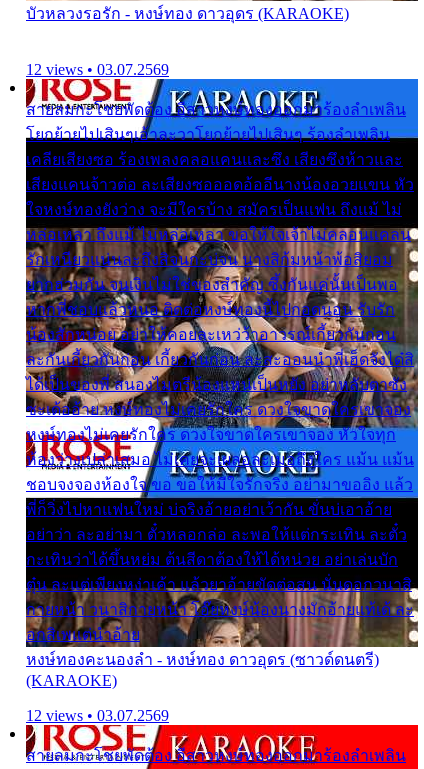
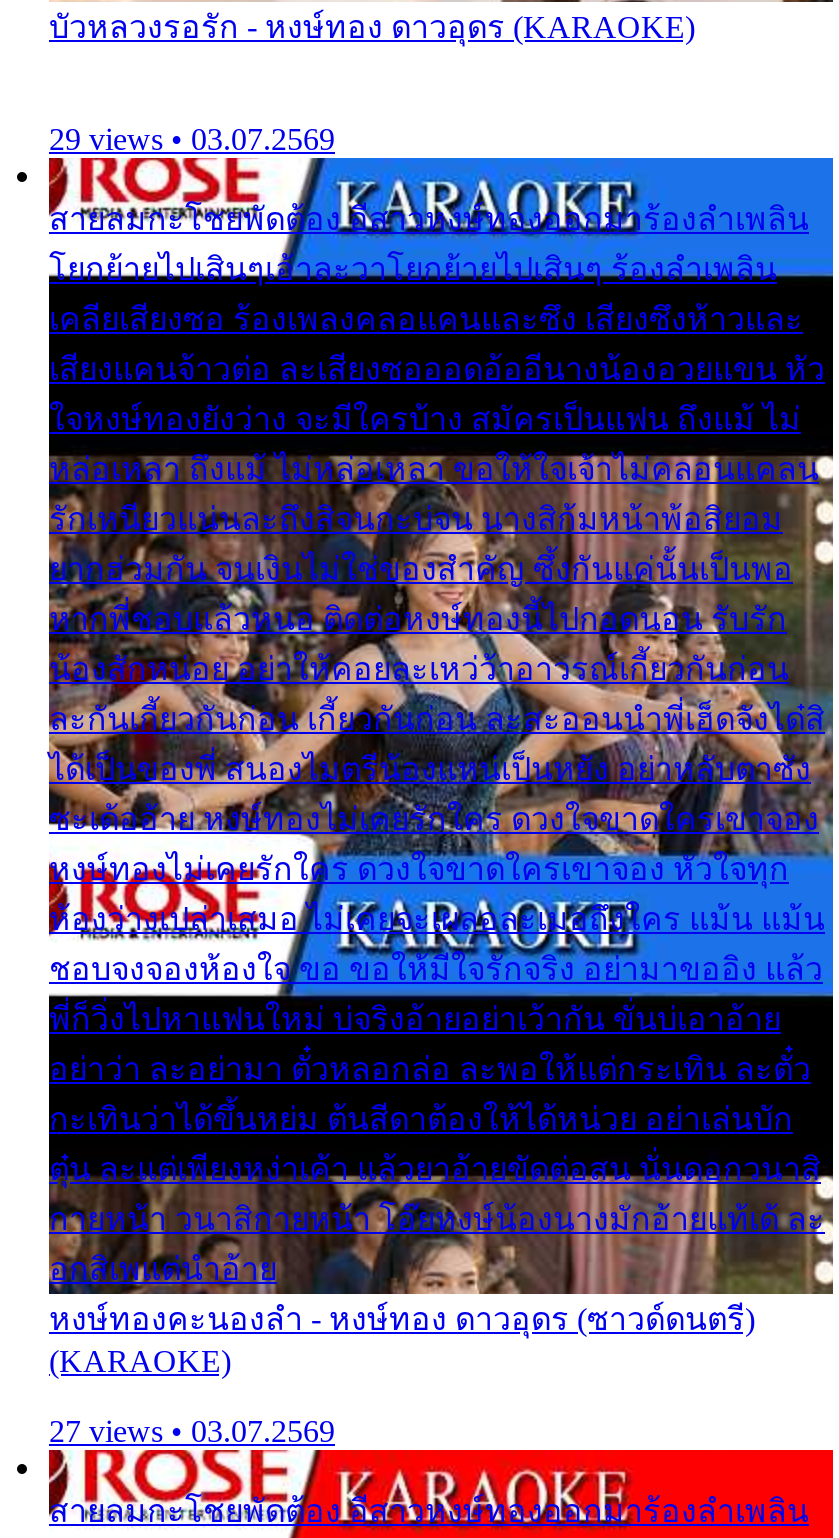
- 12 views • 03.07.2569
+ 29 views • 03.07.2569

- 12 views • 03.07.2569
+ 27 views • 03.07.2569
